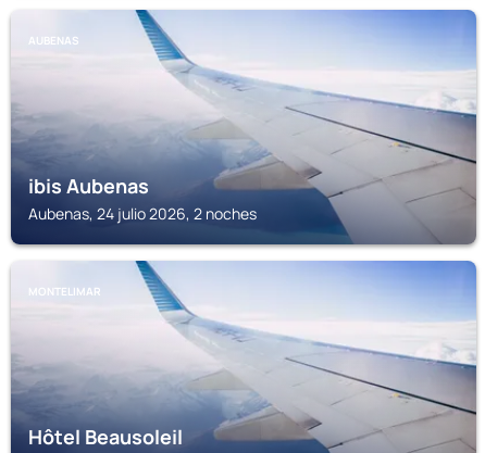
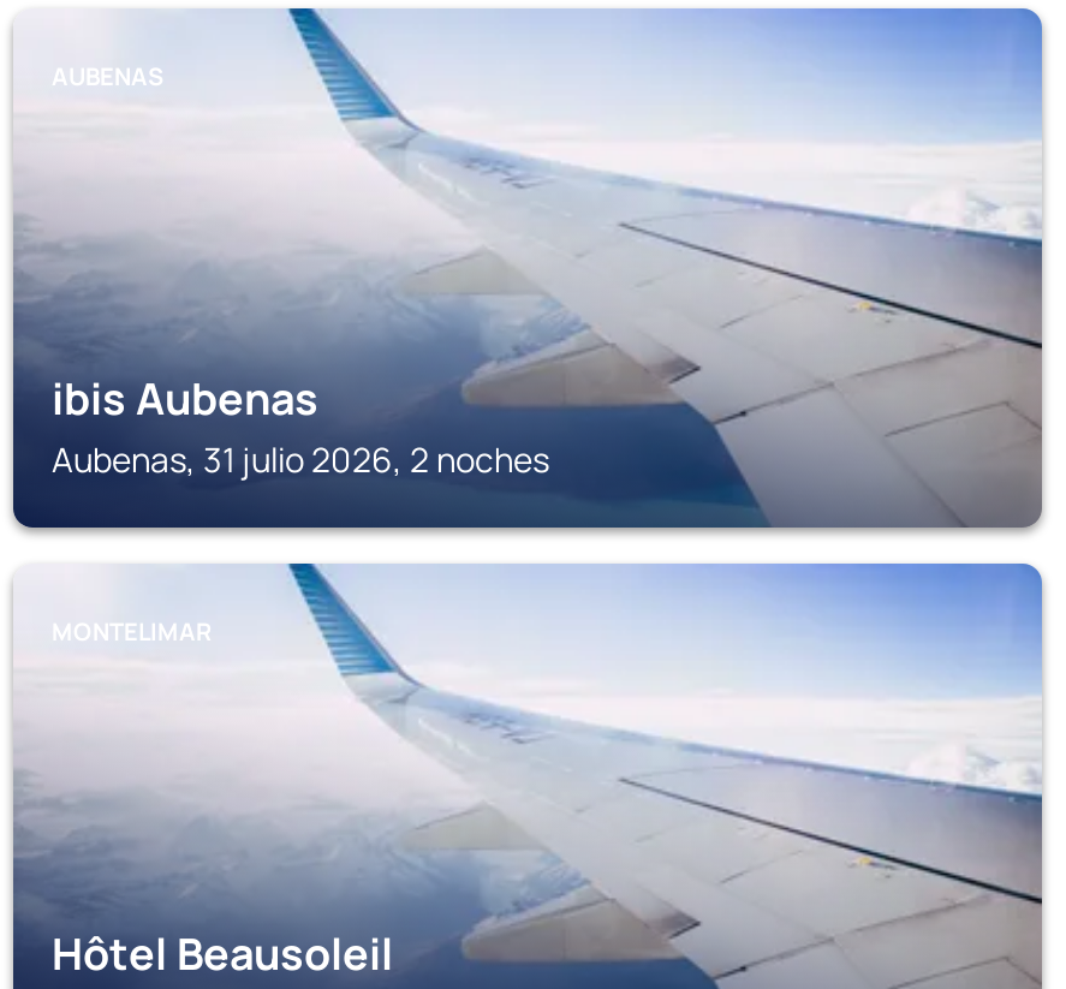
- Aubenas, 24 julio 2026, 2 noches
+ Aubenas, 31 julio 2026, 2 noches
